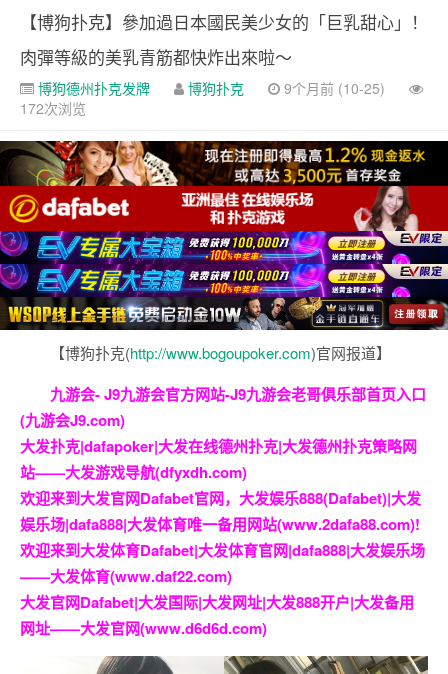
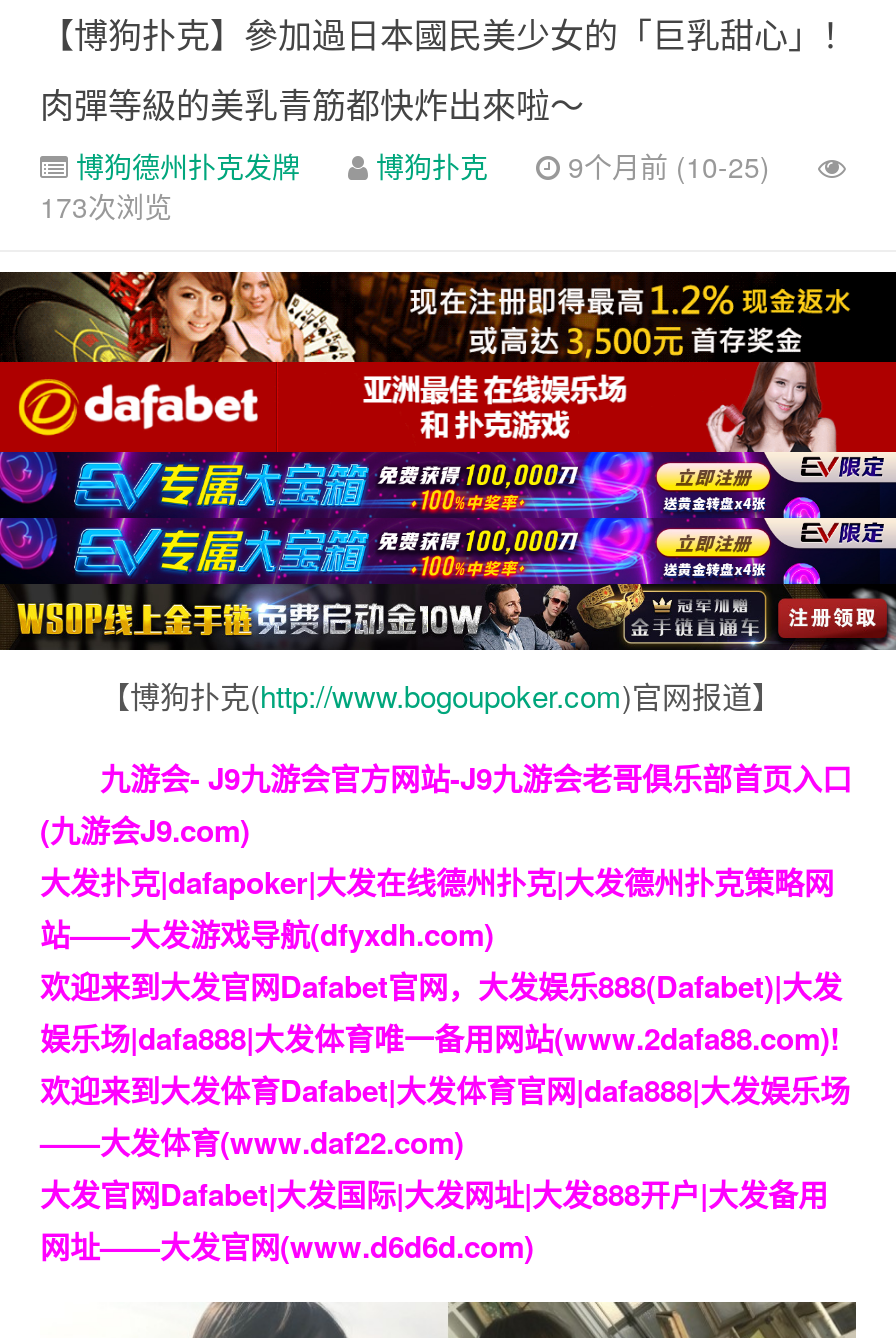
- 172次浏览
+ 173次浏览
